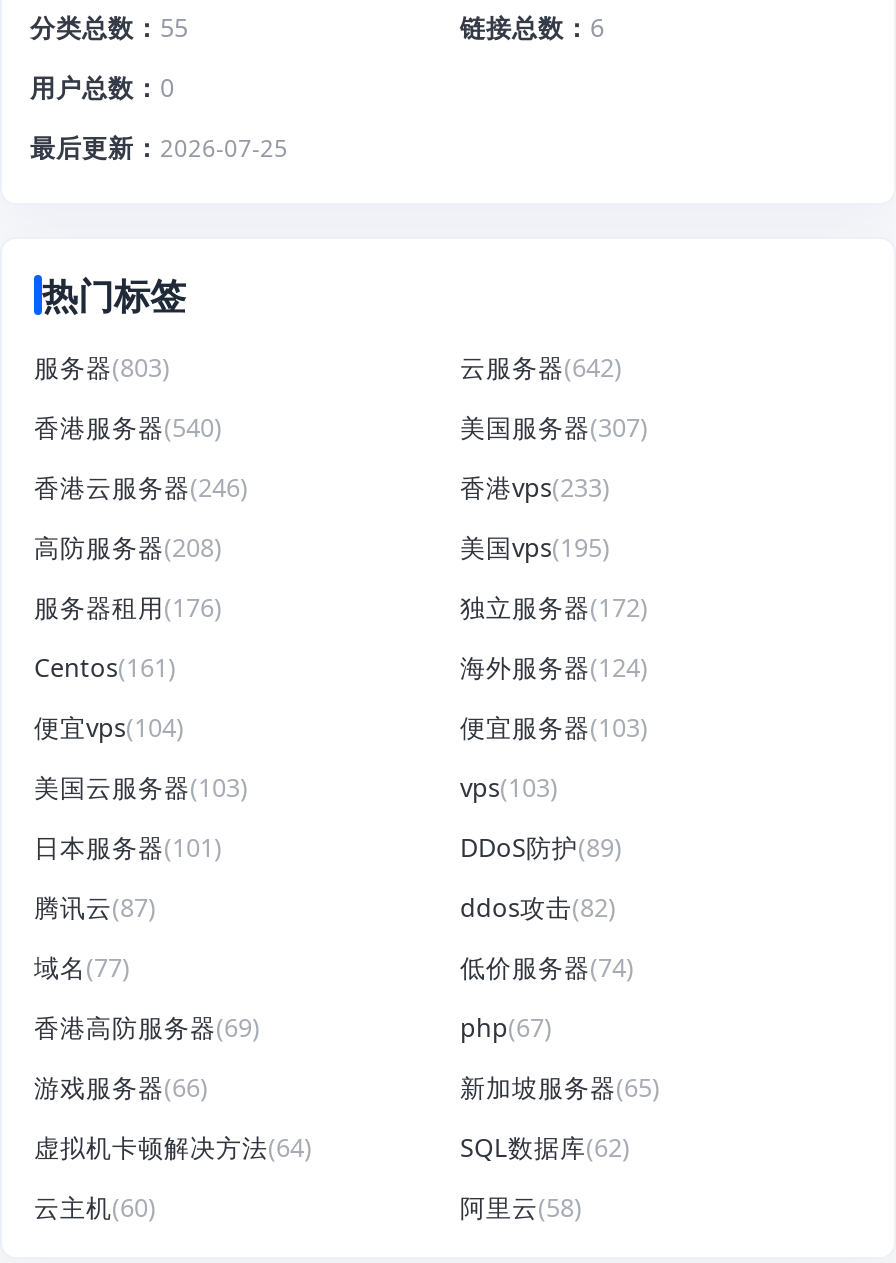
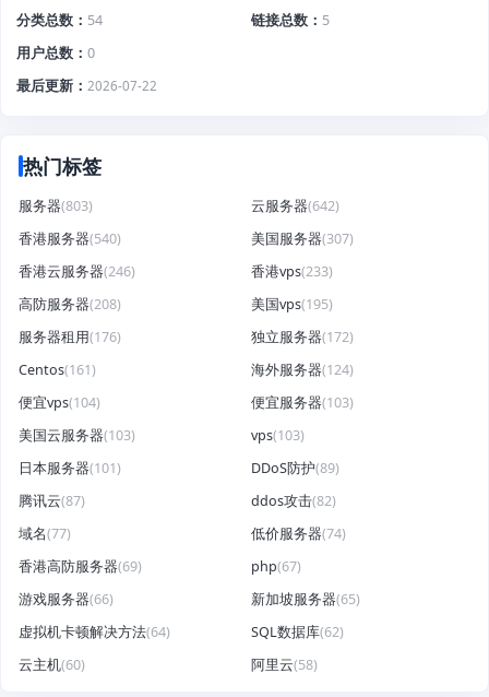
- 分类总数 55
+ 分类总数 54

- 链接总数 6
+ 链接总数 5

- 最后更新 2026-07-25
+ 最后更新 2026-07-22
